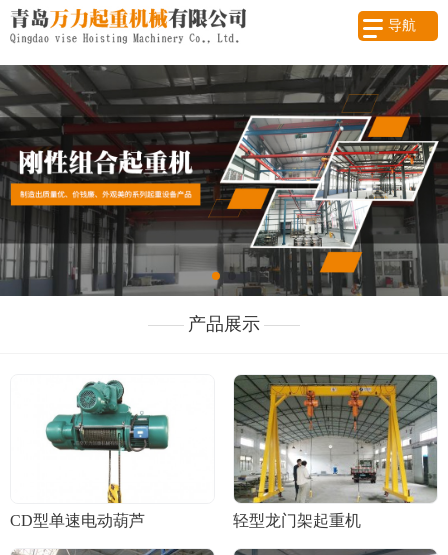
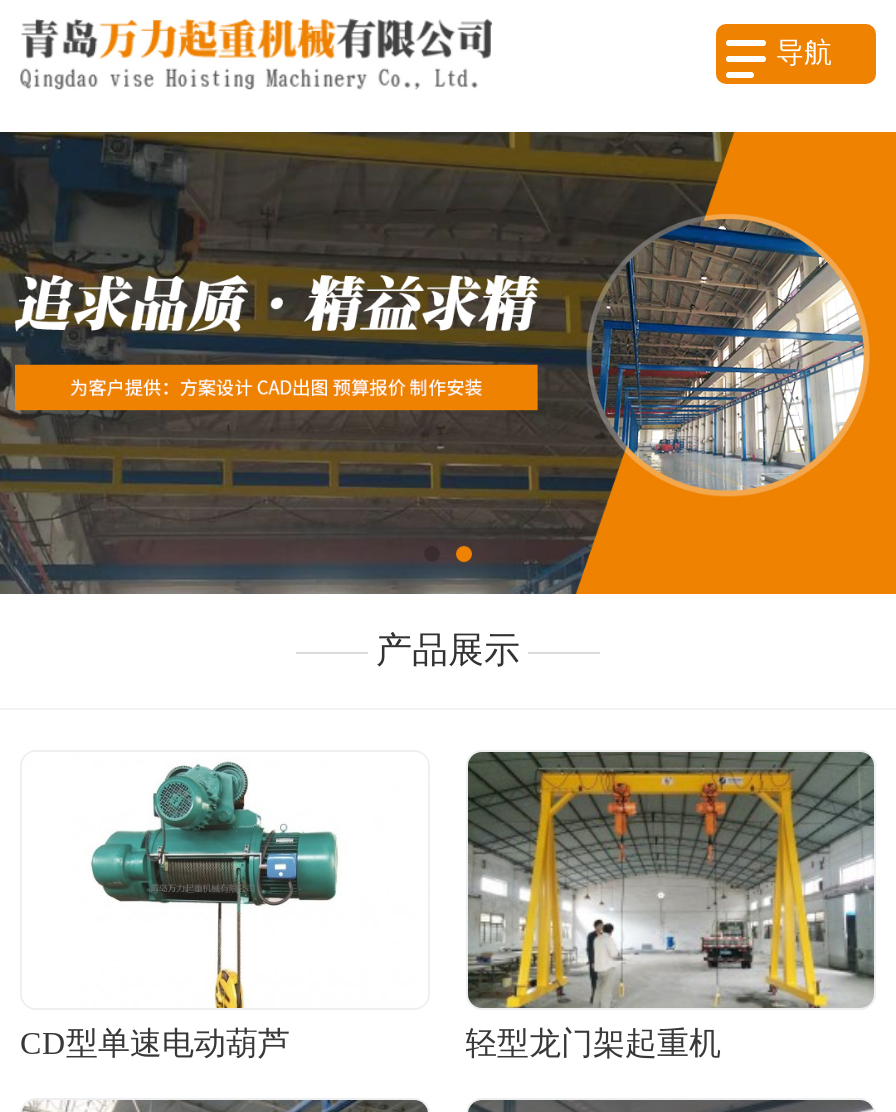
- [image]
+ [image]
